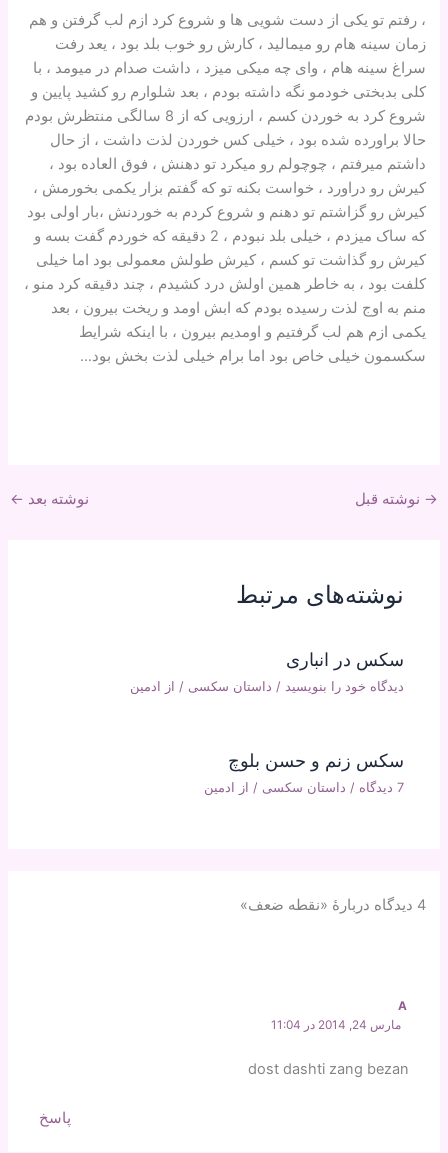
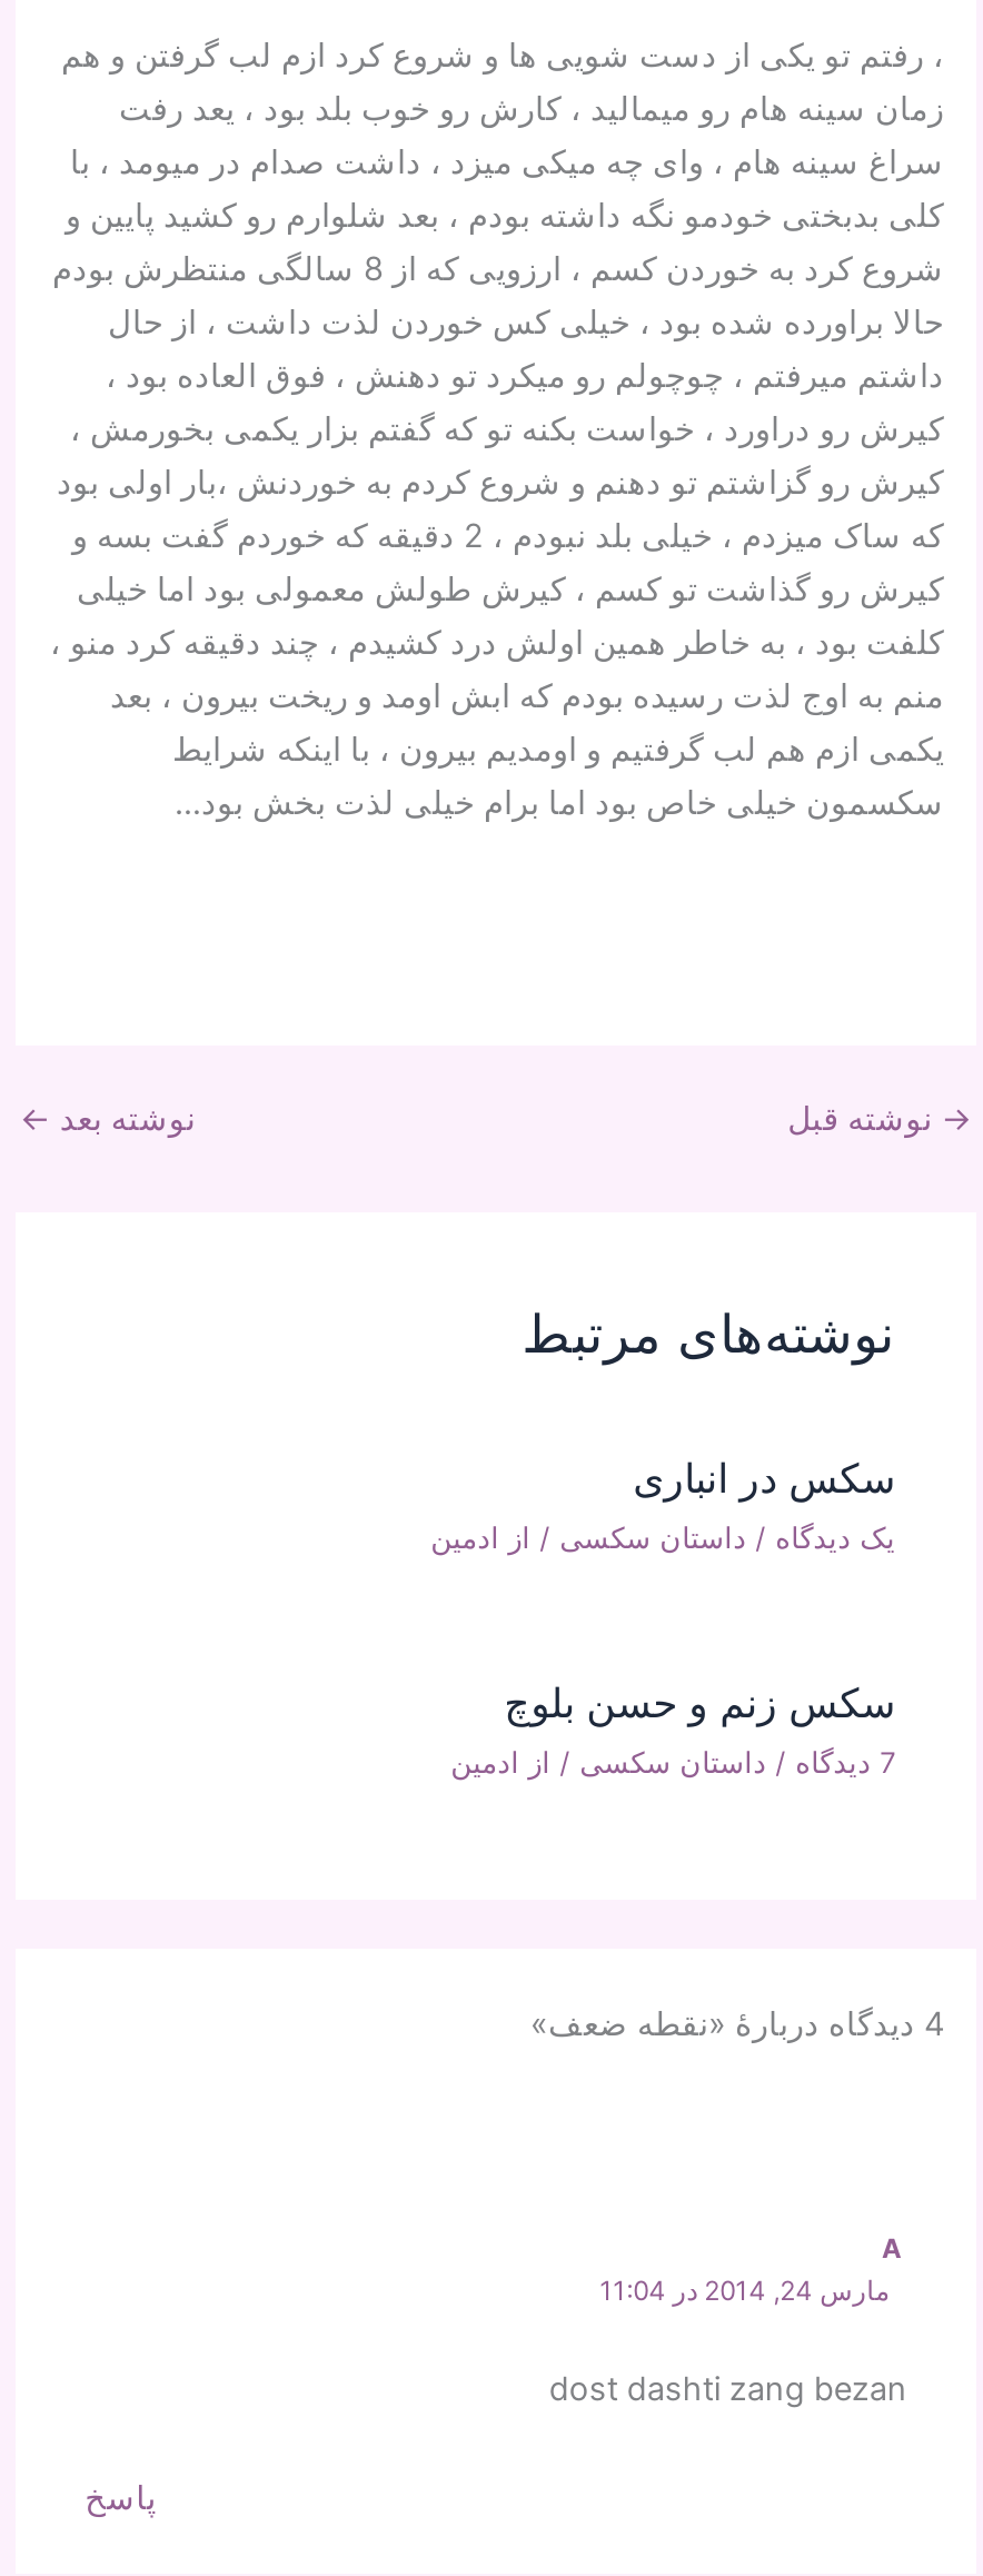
- دیدگاه‌ خود را بنویسید / داستان سکسی / از ادمین
+ یک دیدگاه / داستان سکسی / از ادمین
